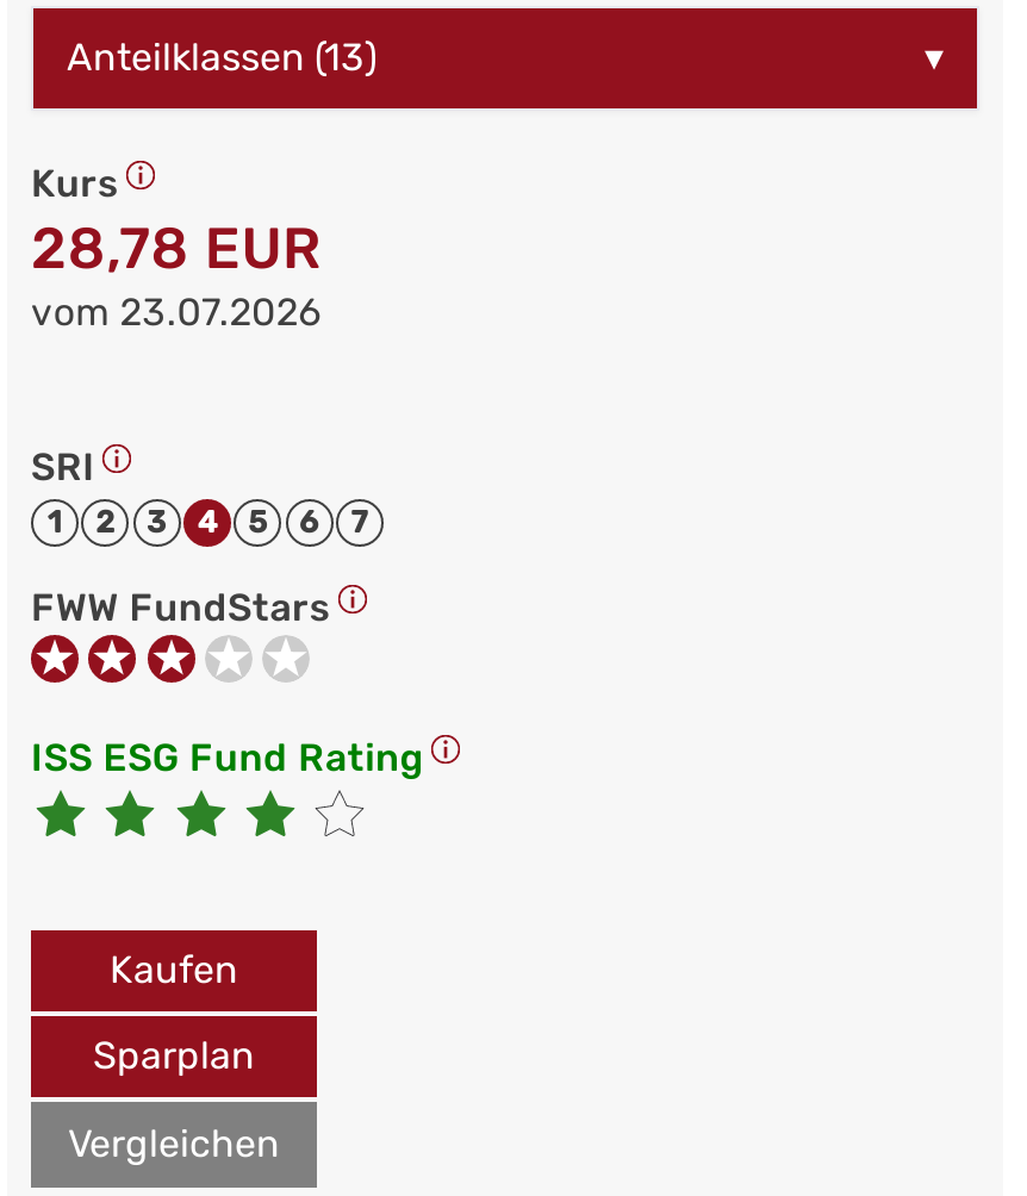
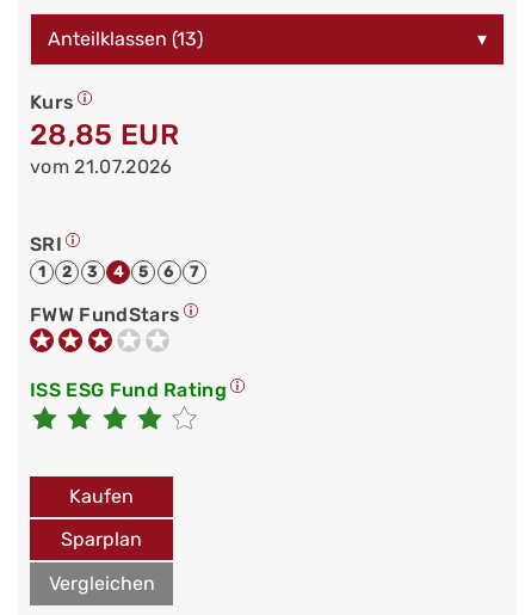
- 28,78 EUR
+ 28,85 EUR

- vom 23.07.2026
+ vom 21.07.2026
